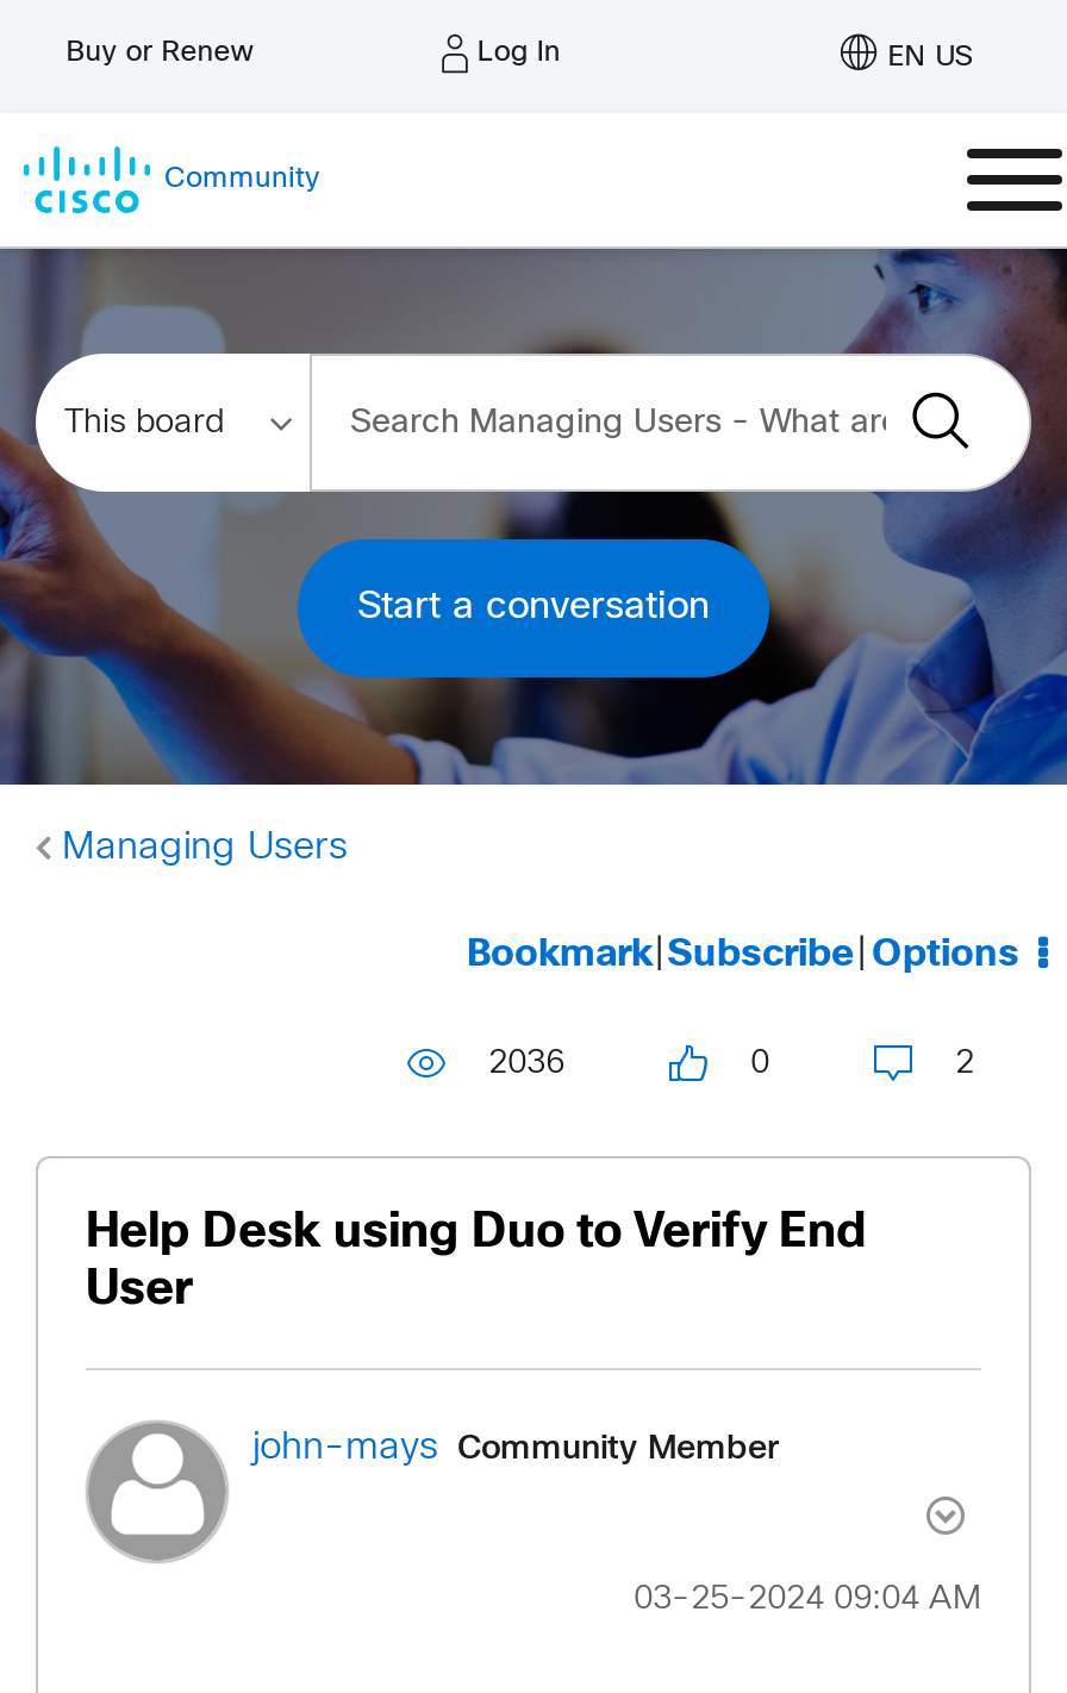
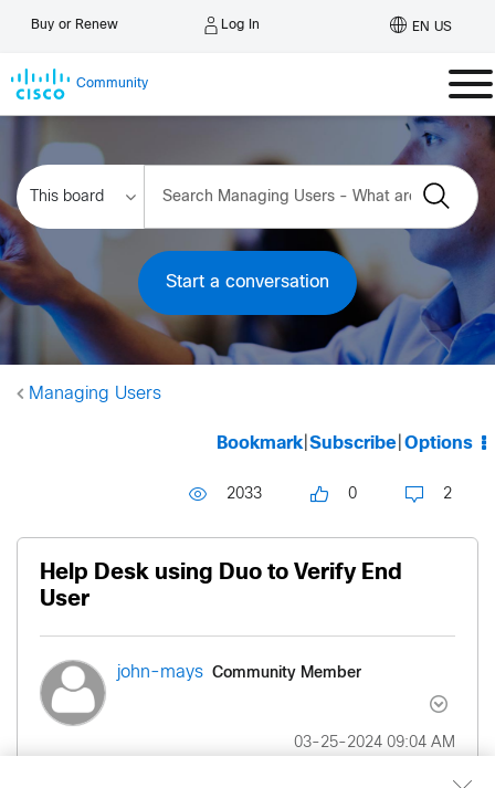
- 2036
+ 2033
